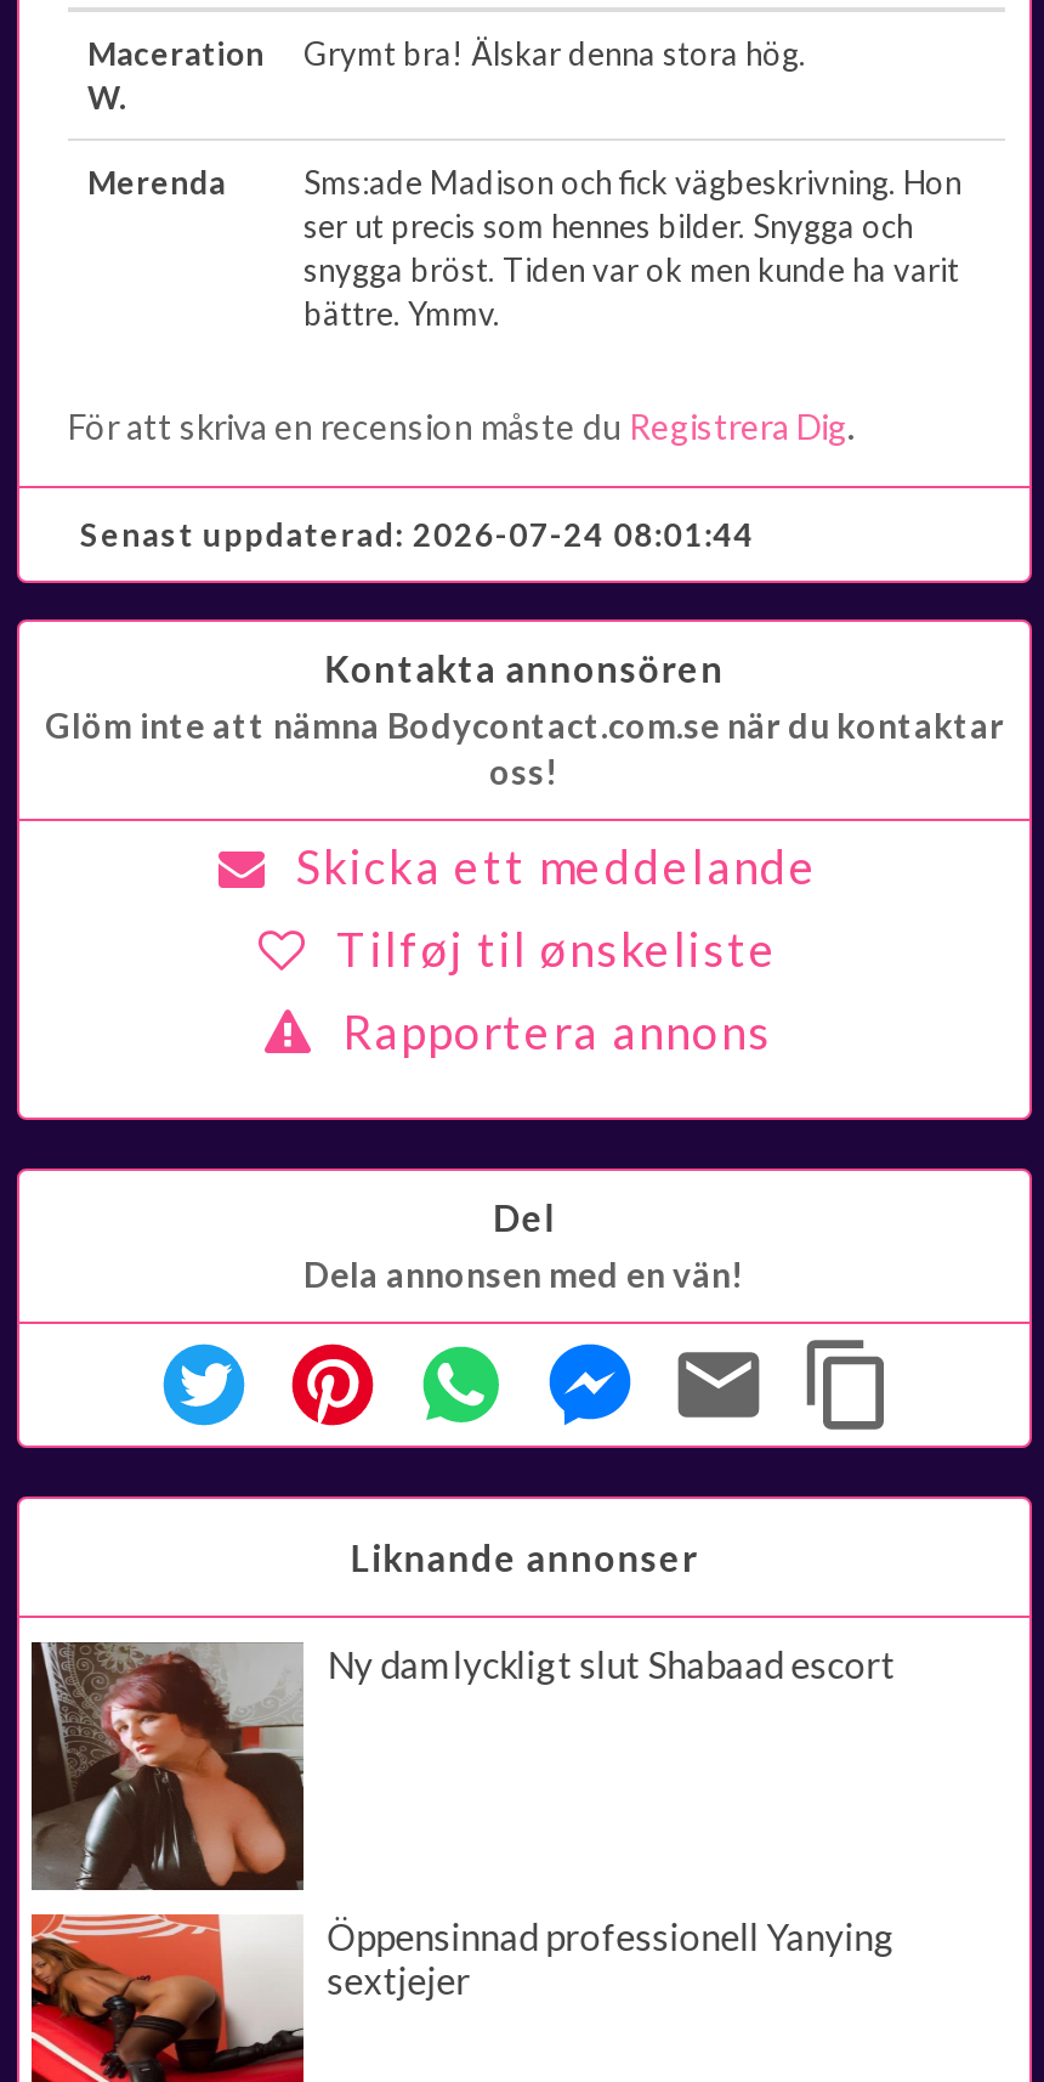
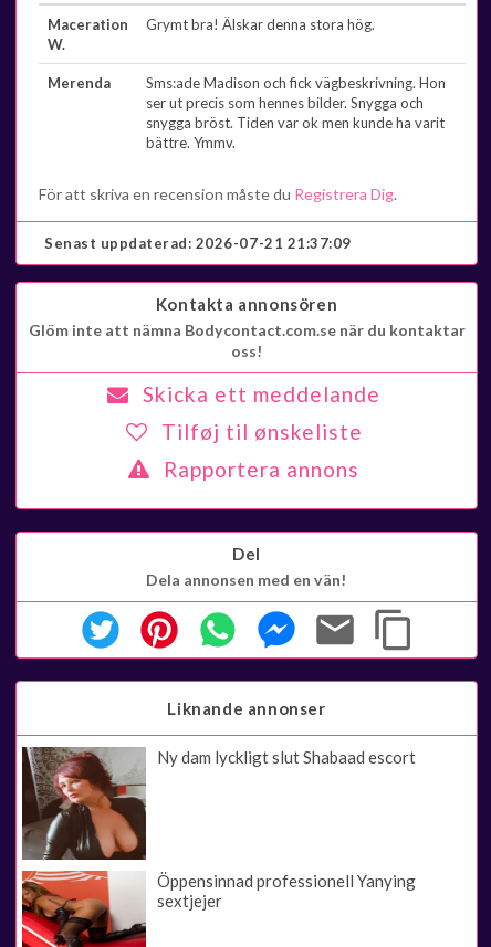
- Senast uppdaterad: 2026-07-24 08:01:44
+ Senast uppdaterad: 2026-07-21 21:37:09
